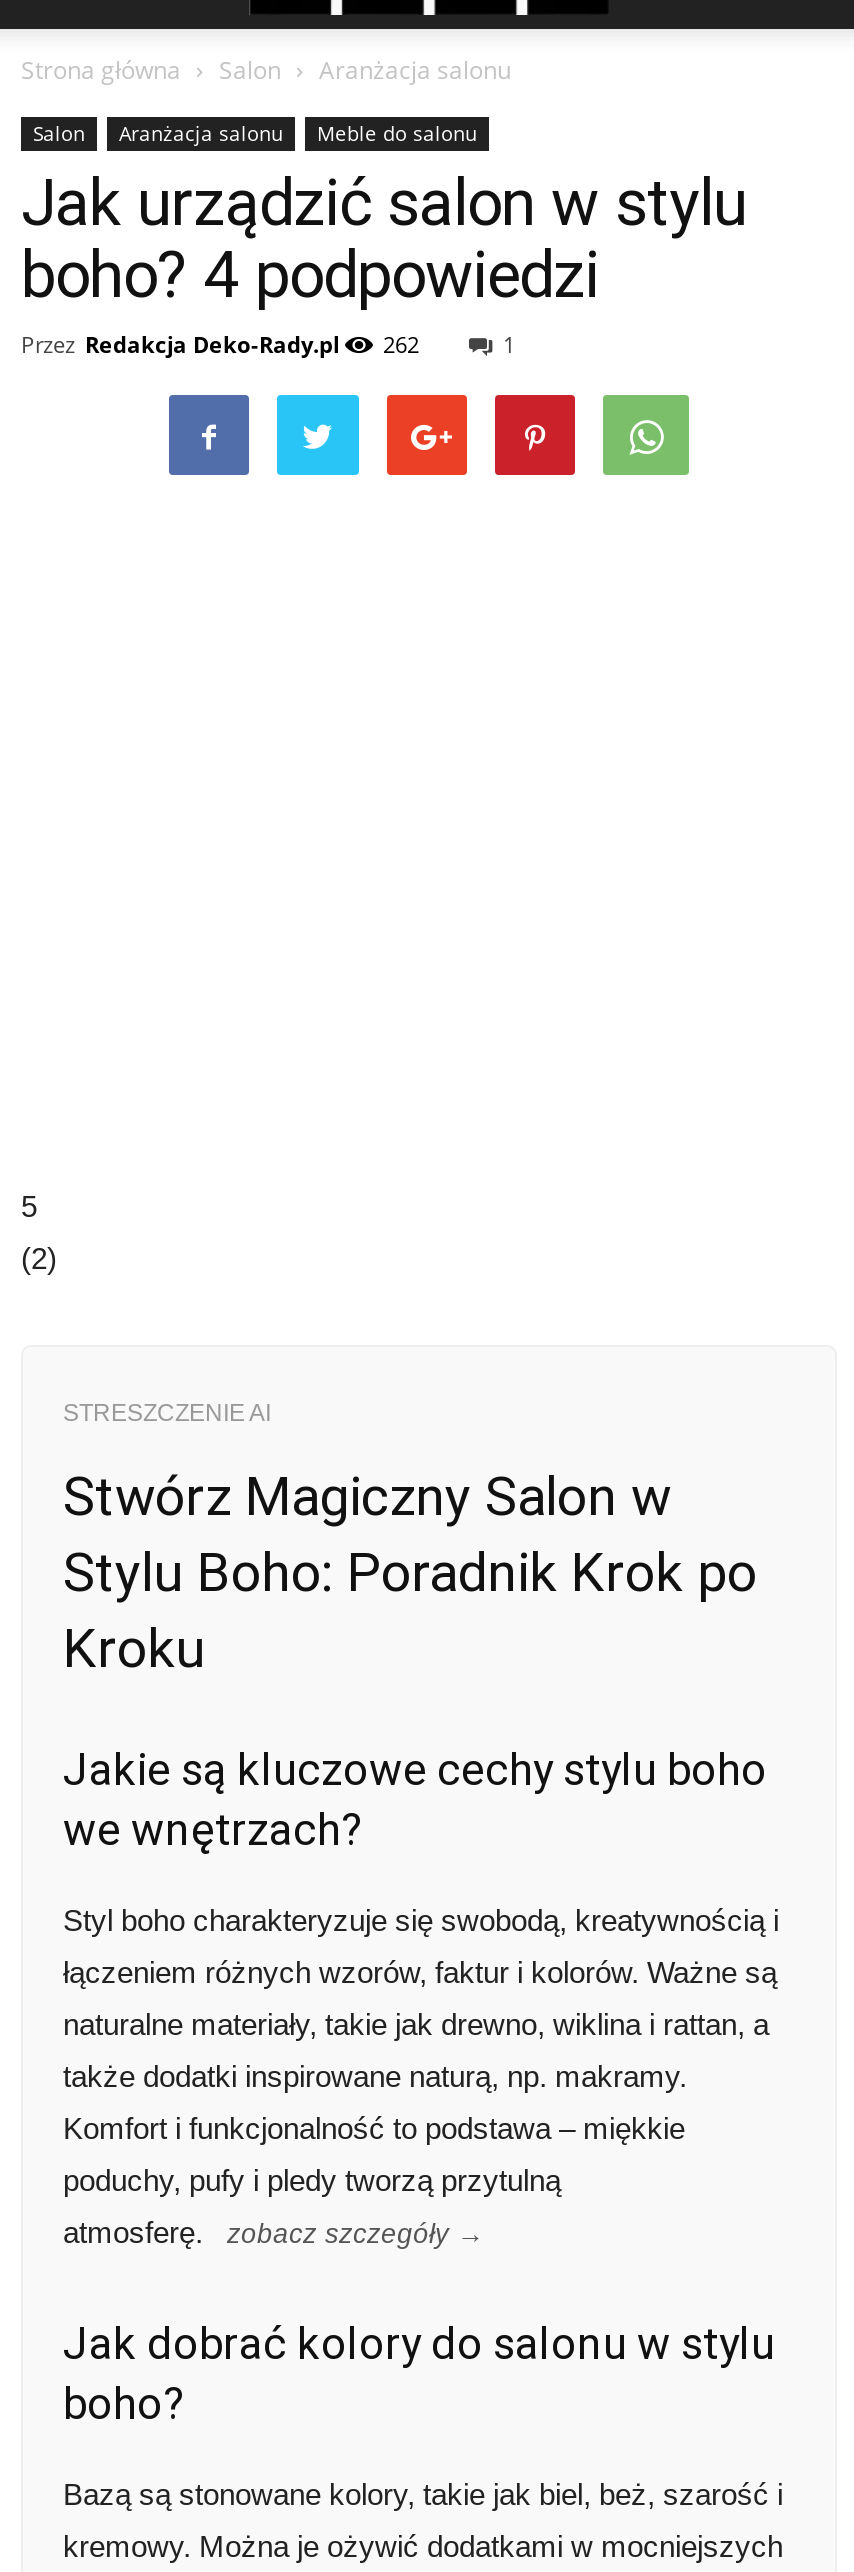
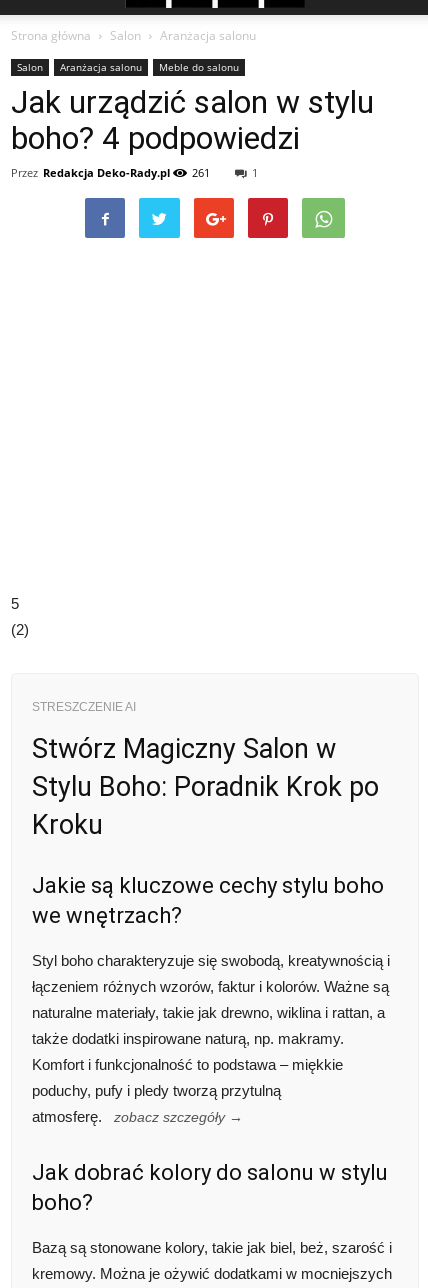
- Przez Redakcja Deko-Rady.pl 262
+ Przez Redakcja Deko-Rady.pl 261
